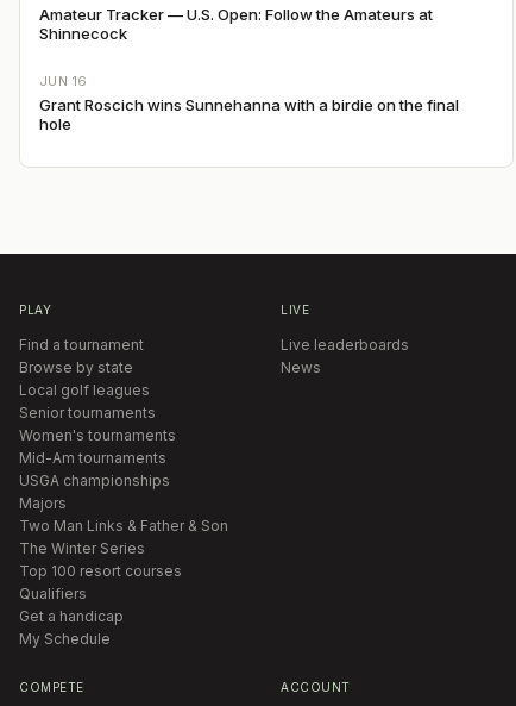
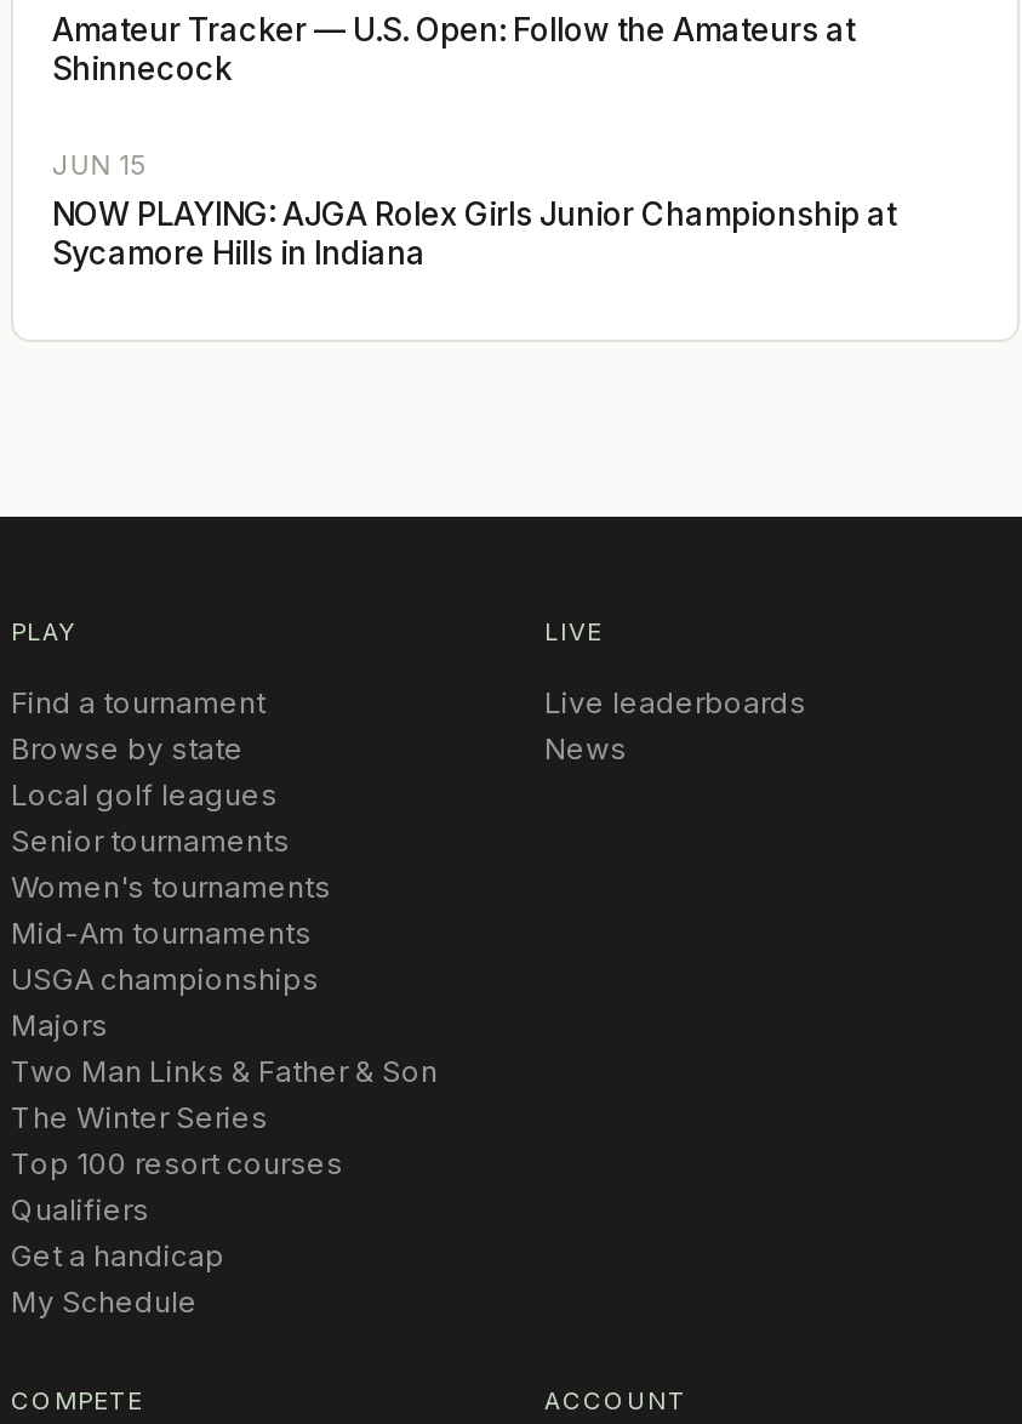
- JUN 16
- Grant Roscich wins Sunnehanna with a birdie on the final
- hole
+ JUN 15
+ NOW PLAYING: AJGA Rolex Girls Junior Championship at
+ Sycamore Hills in Indiana
